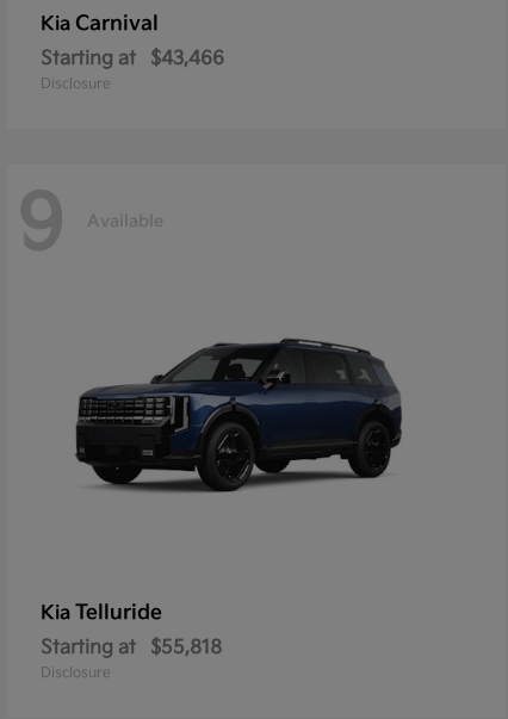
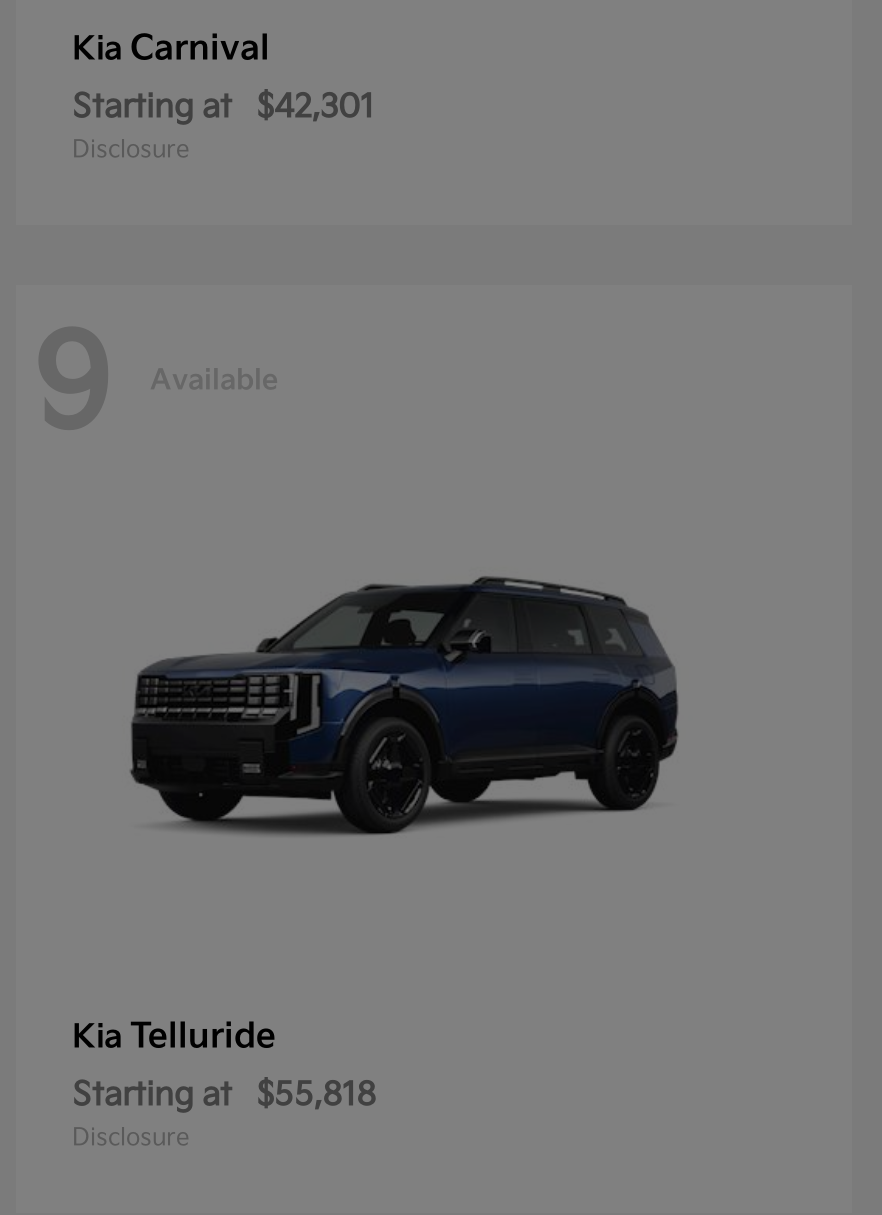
- Starting at $43,466
+ Starting at $42,301
